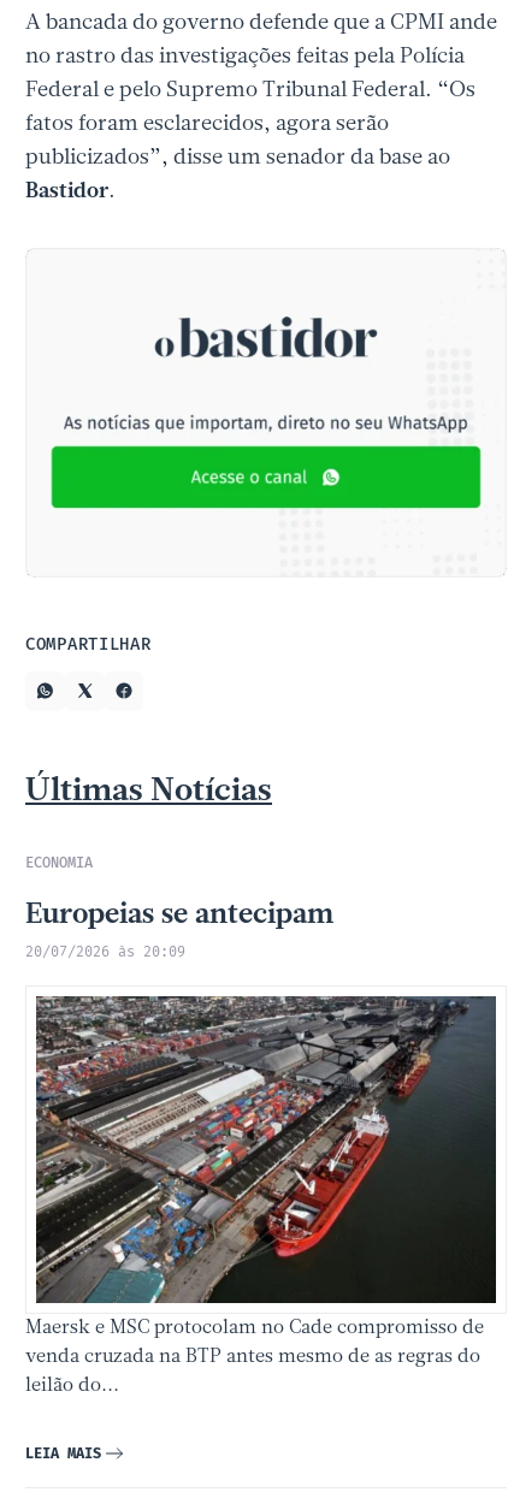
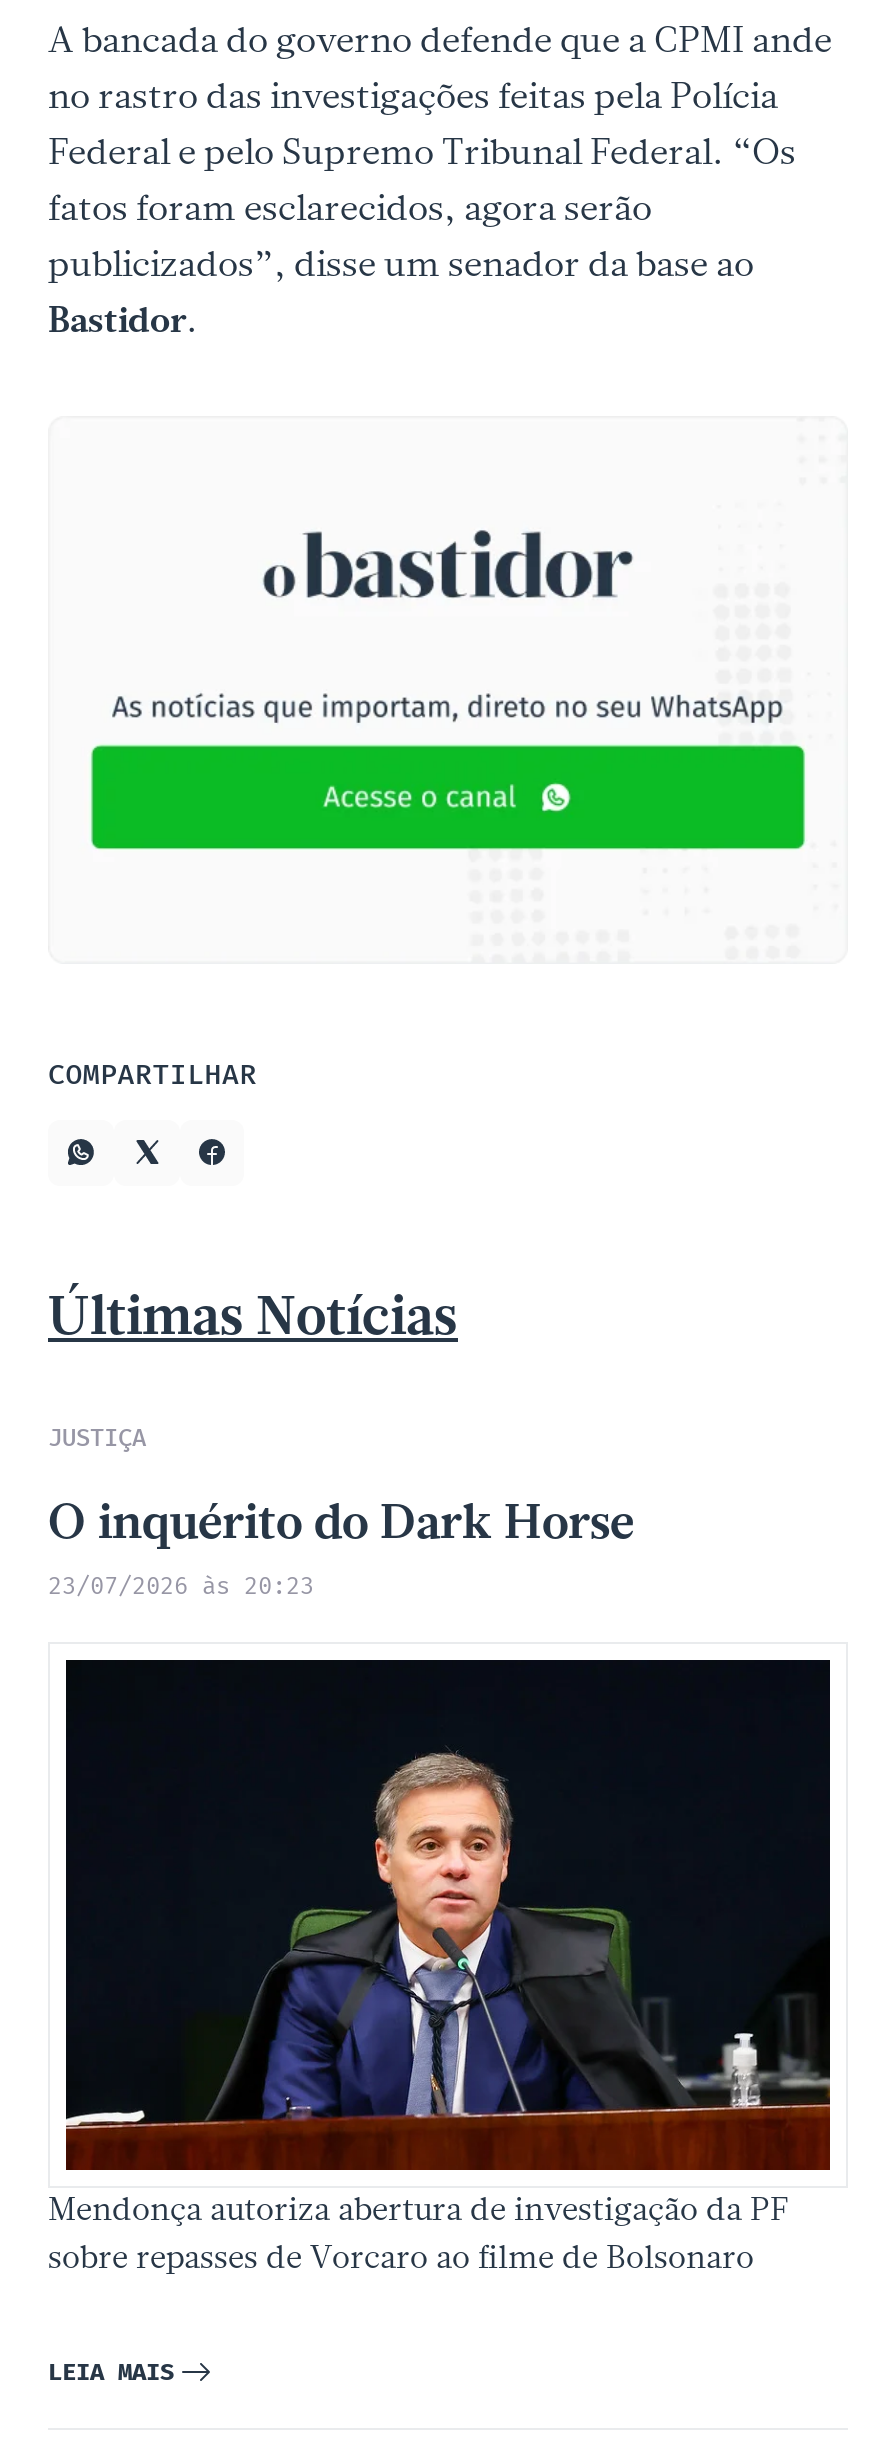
- ECONOMIA
- Europeias se antecipam
- 20/07/2026 às 20:09
+ JUSTIÇA
+ O inquérito do Dark Horse
+ 23/07/2026 às 20:23

- [image]
- Maersk e MSC protocolam no Cade compromisso de
- venda cruzada na BTP antes mesmo de as regras do
- leilão do...
+ [image]
+ Mendonça autoriza abertura de investigação da PF
+ sobre repasses de Vorcaro ao filme de Bolsonaro
